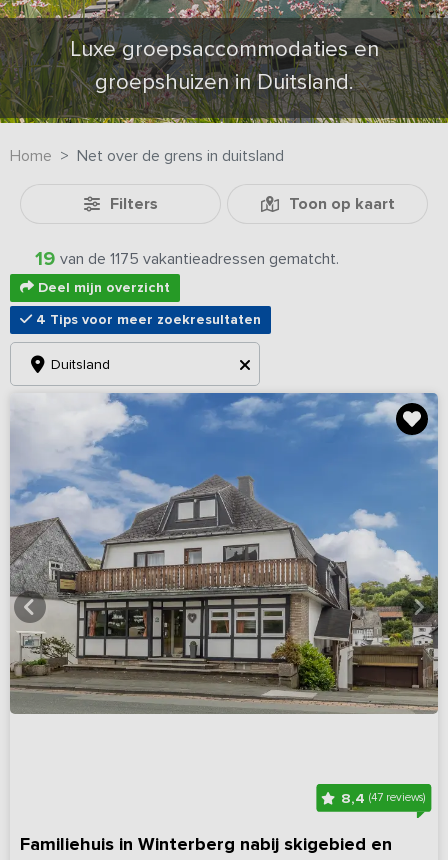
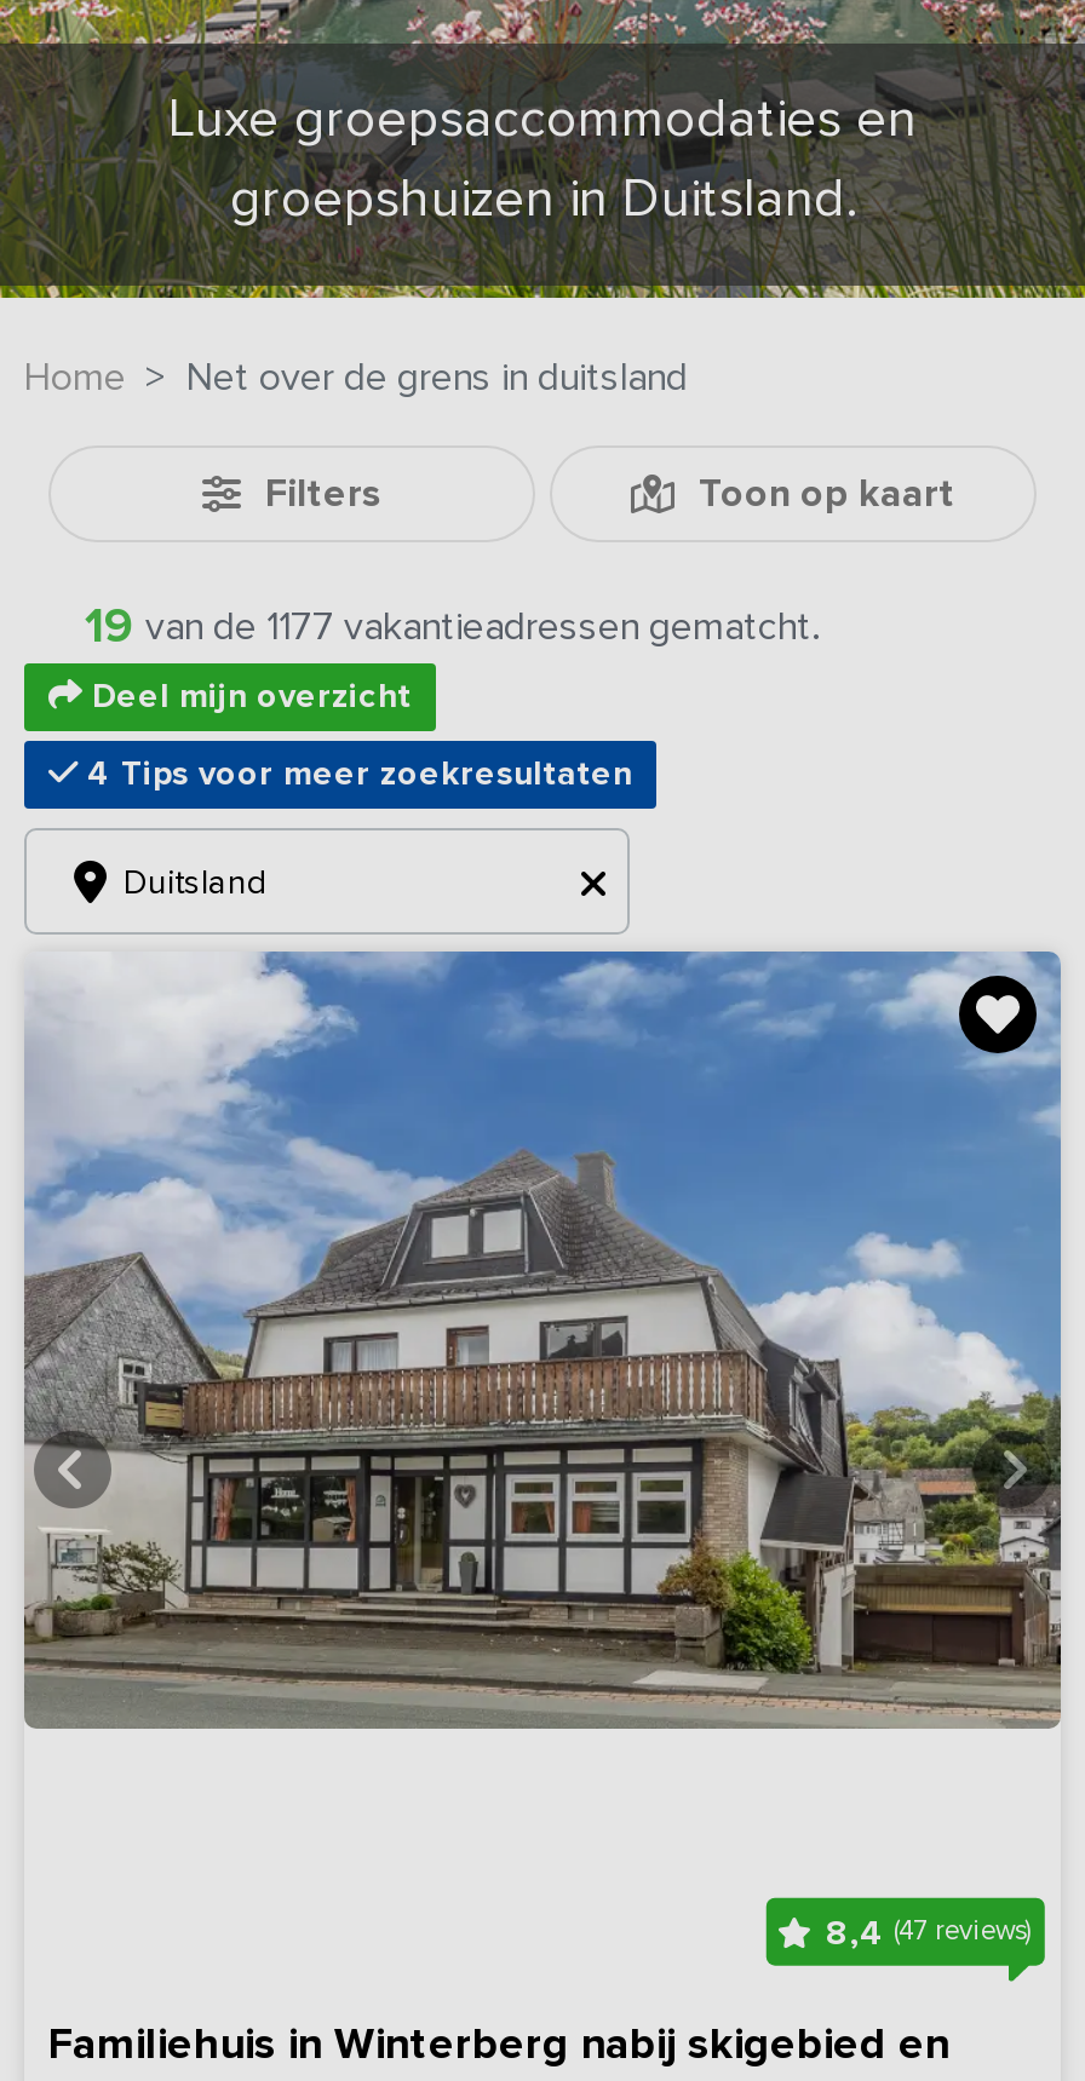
- 19 van de 1175 vakantieadressen gematcht.
+ 19 van de 1177 vakantieadressen gematcht.
